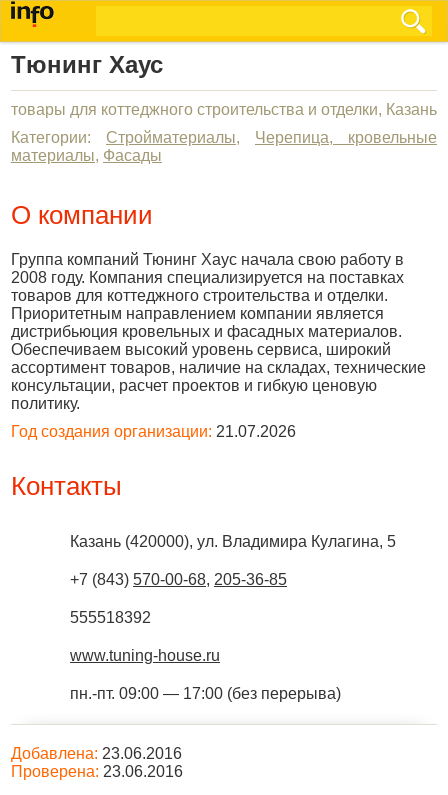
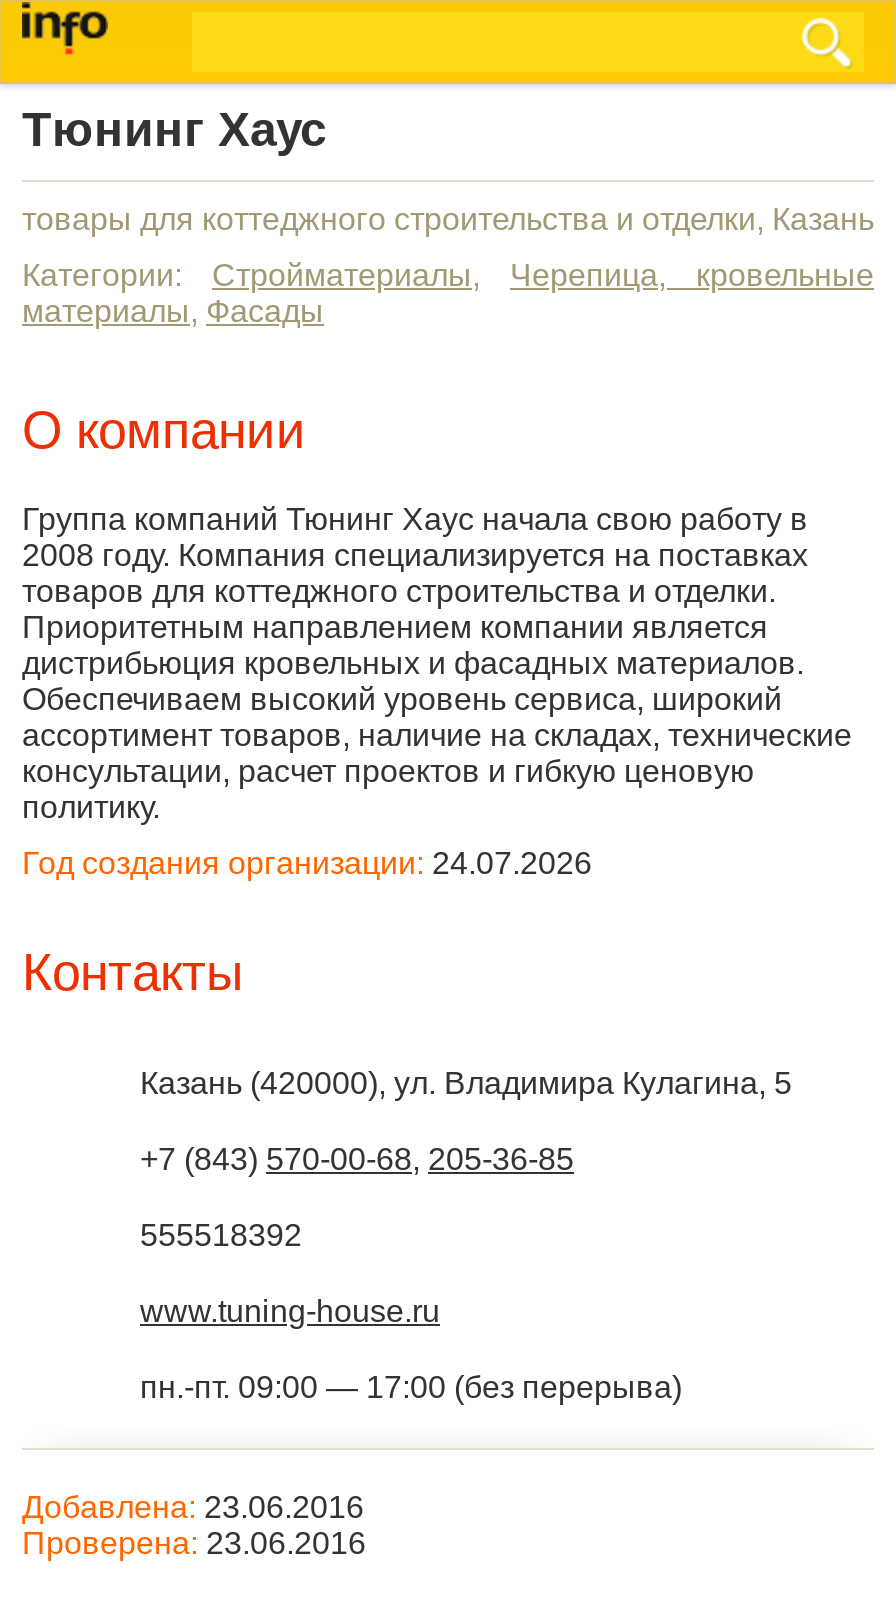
- Год создания организации: 21.07.2026
+ Год создания организации: 24.07.2026
